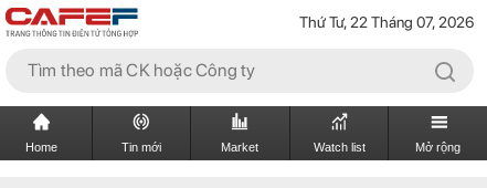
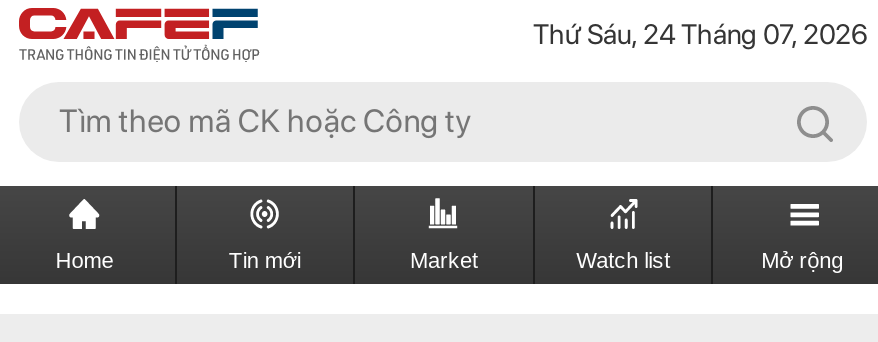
- Thứ Tư, 22 Tháng 07, 2026
+ Thứ Sáu, 24 Tháng 07, 2026
